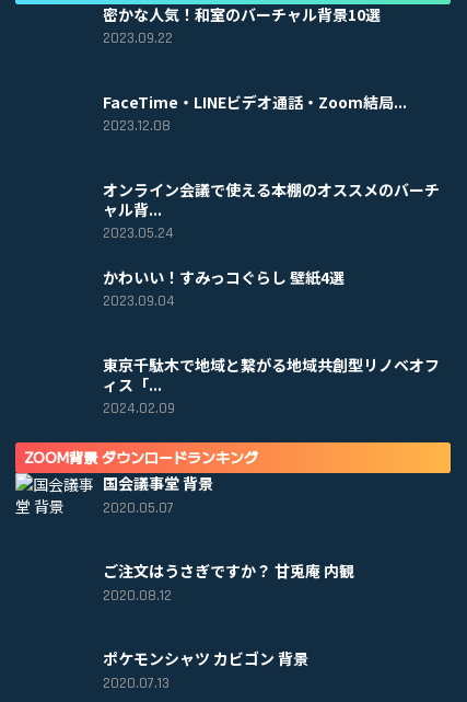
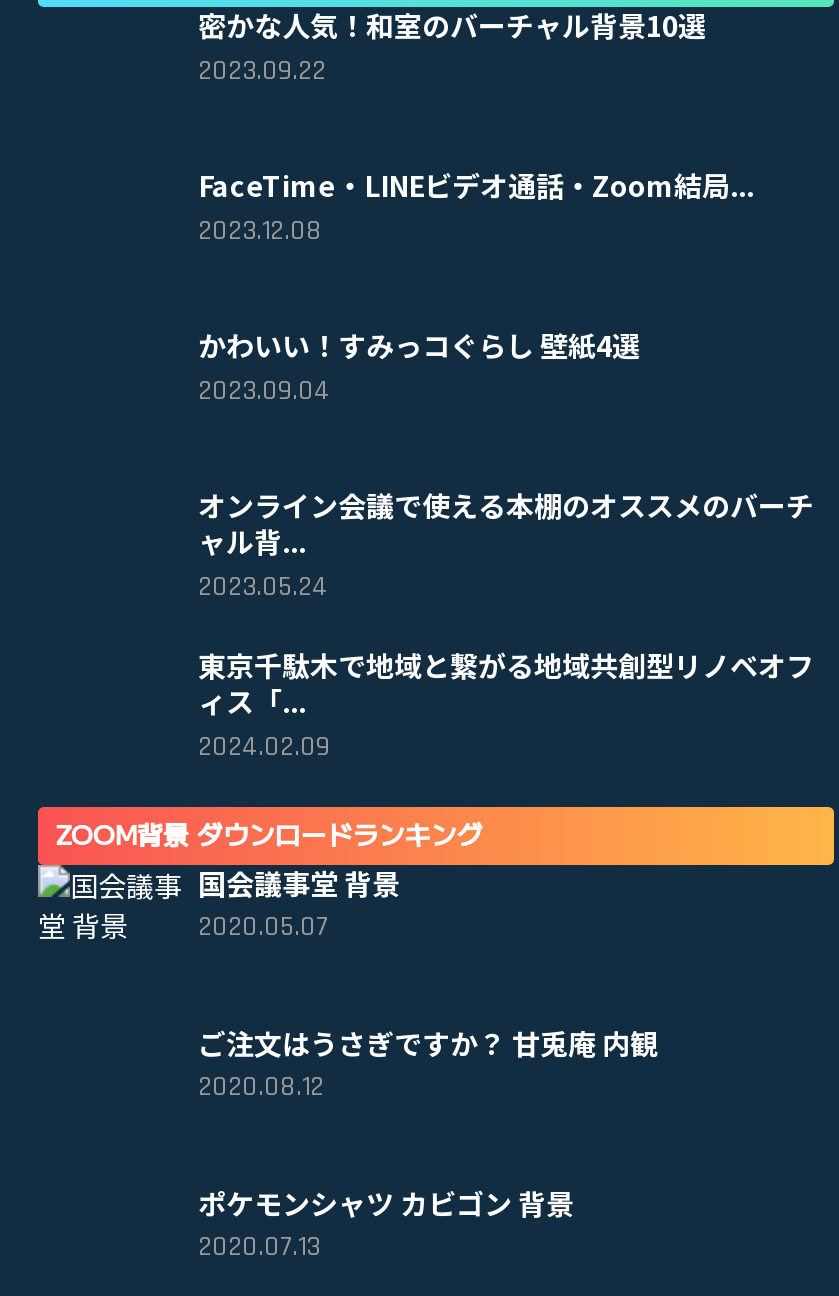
moved down: オンライン会議で使える本棚のオススメのバーチ | ャル背... | 2023.05.24

moved up: かわいい！すみっコぐらし 壁紙4選 | 2023.09.04
